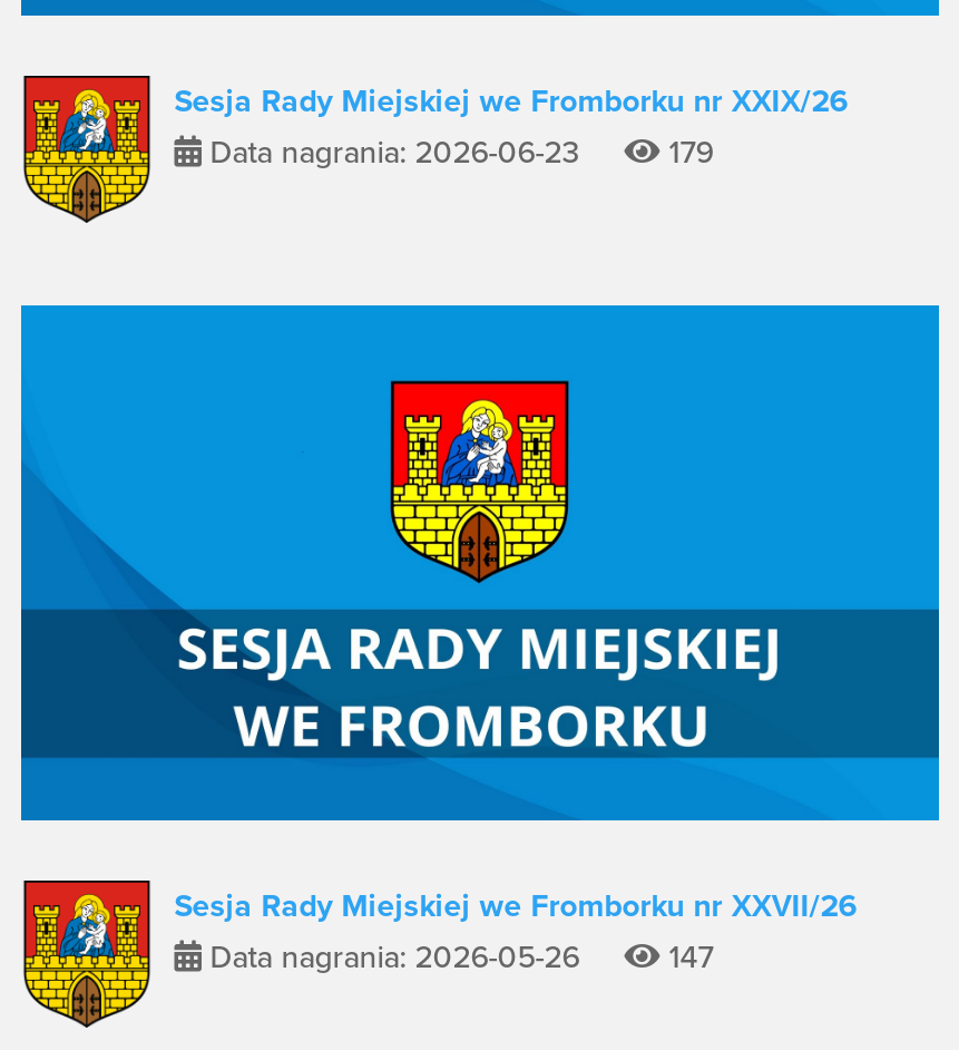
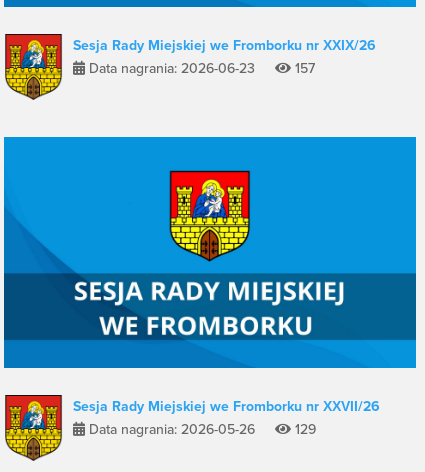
- Data nagrania: 2026-06-23 179
+ Data nagrania: 2026-06-23 157

- Data nagrania: 2026-05-26 147
+ Data nagrania: 2026-05-26 129
